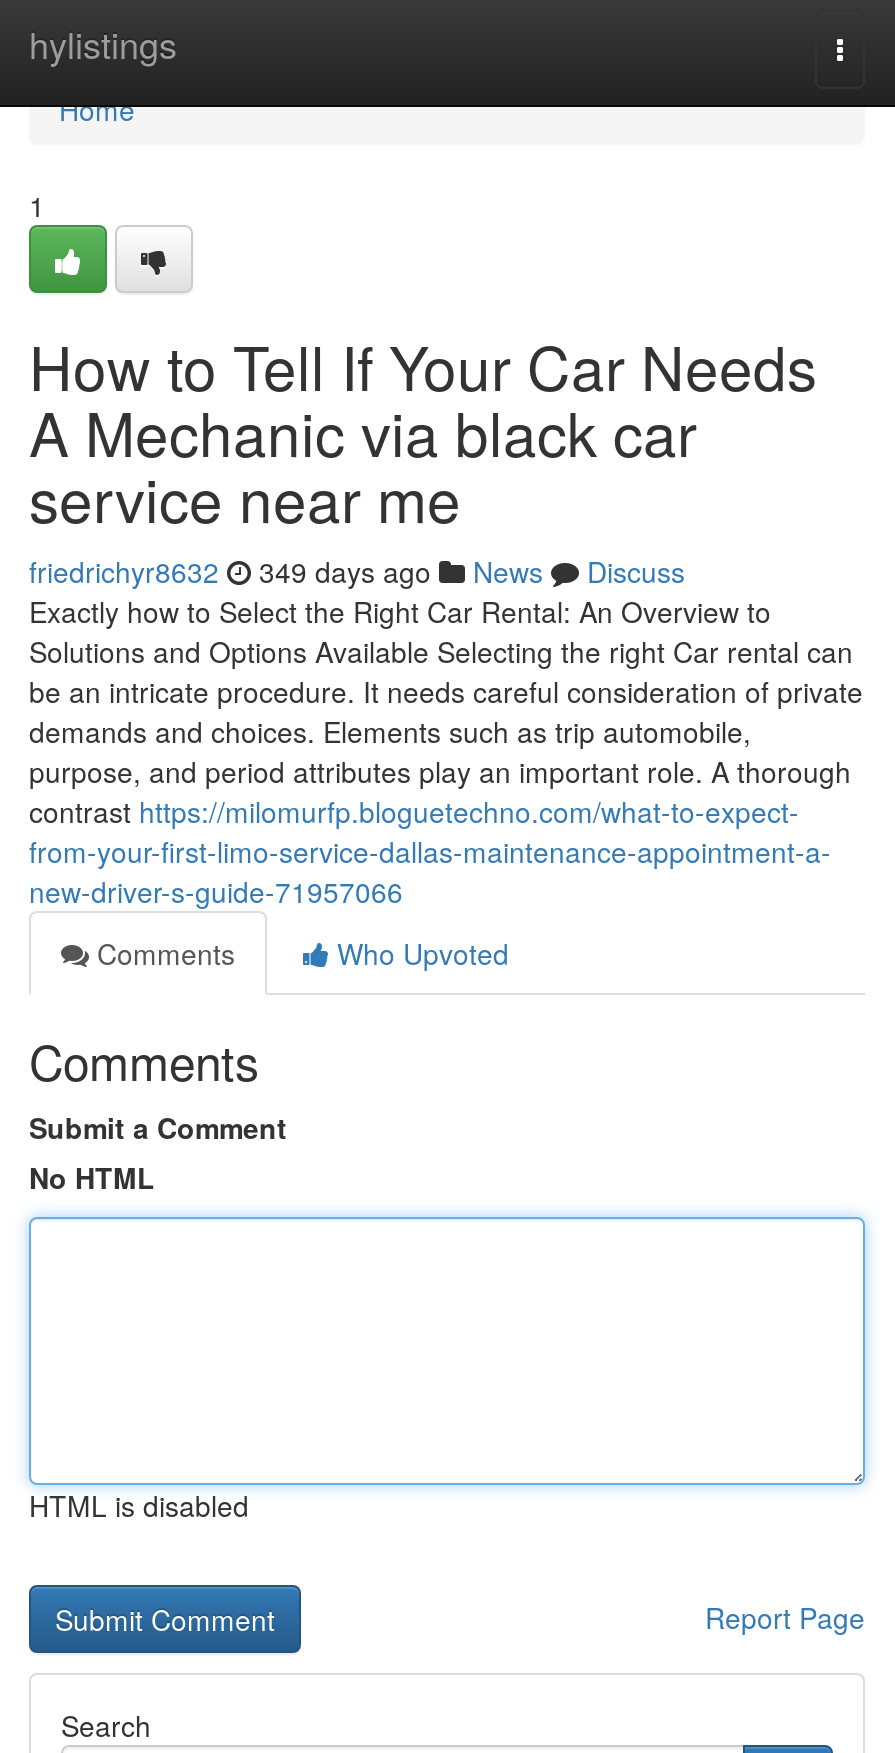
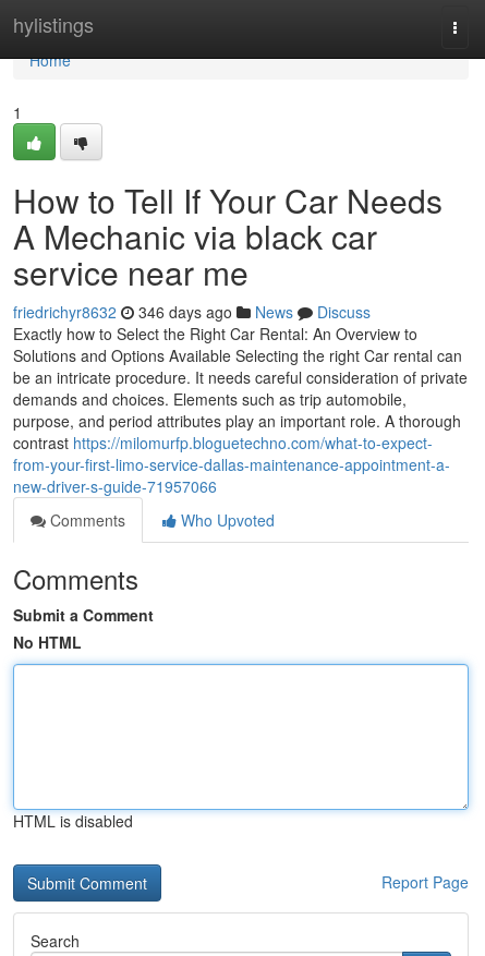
- friedrichyr8632 349 days ago News Discuss
+ friedrichyr8632 346 days ago News Discuss
